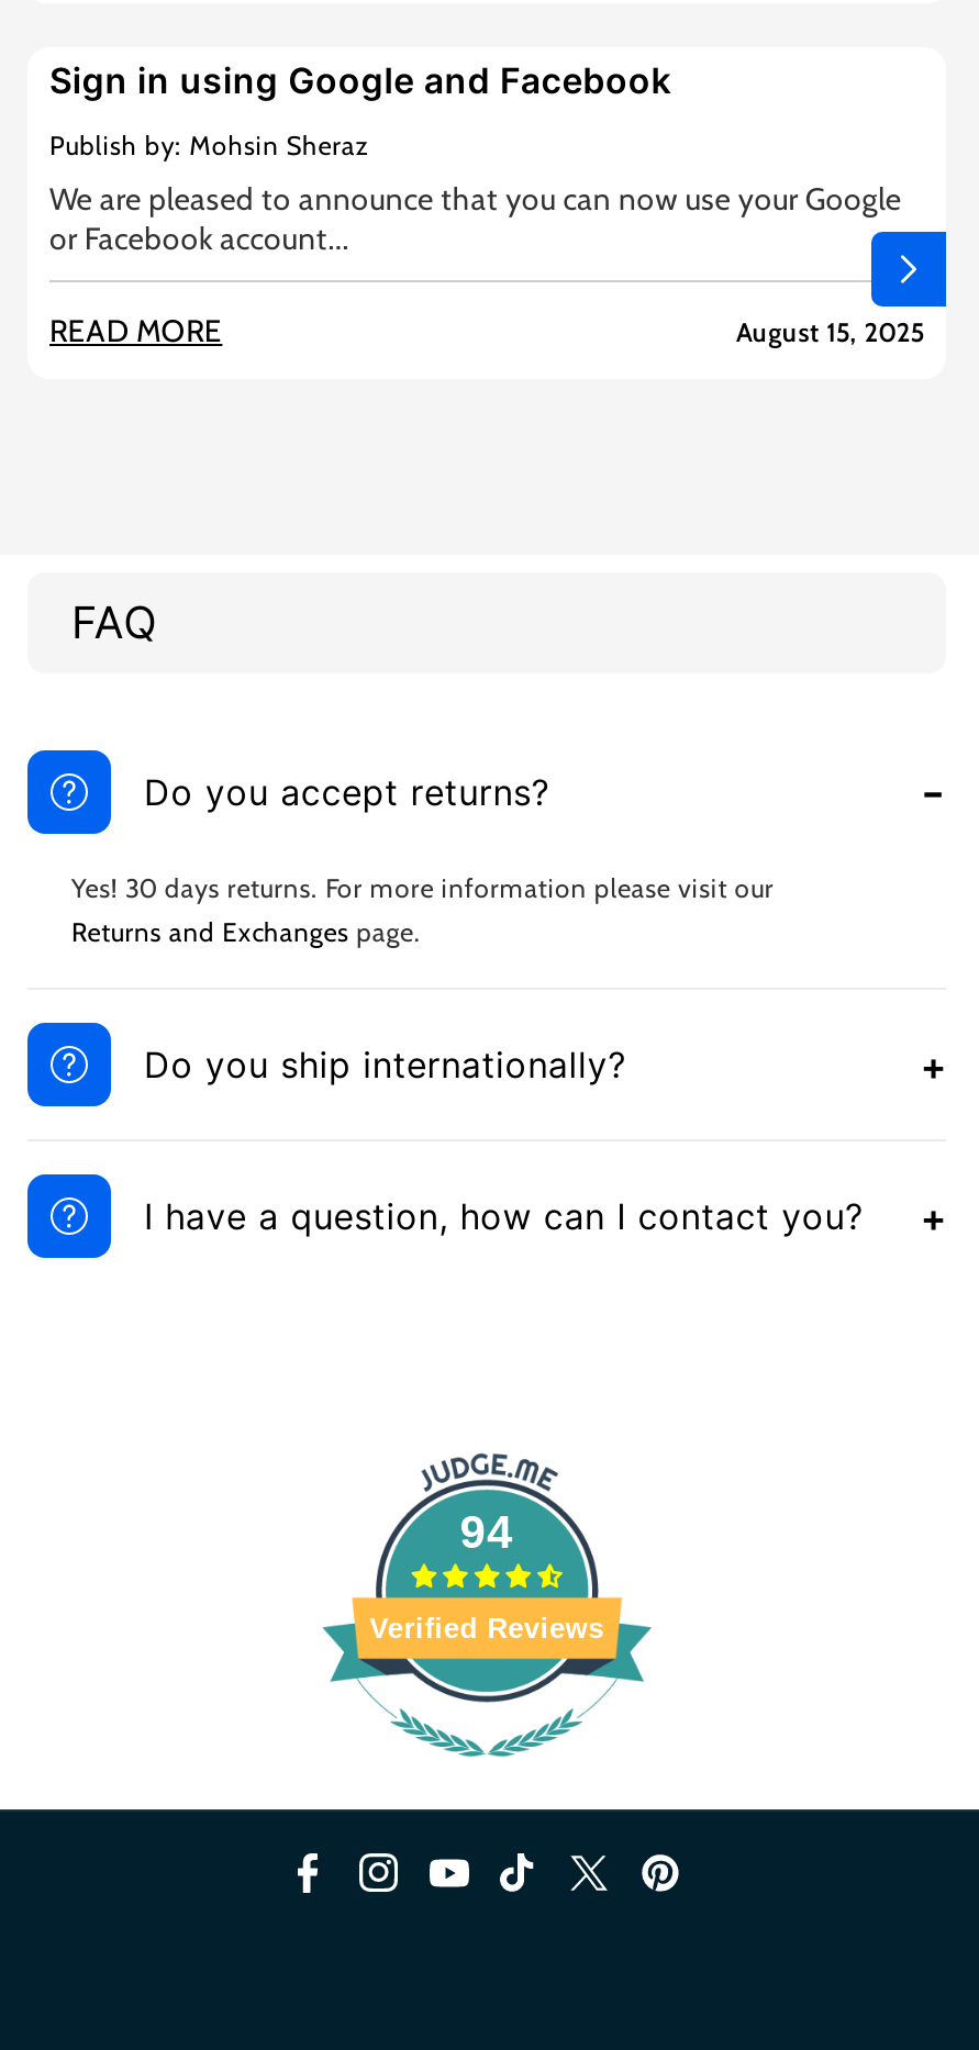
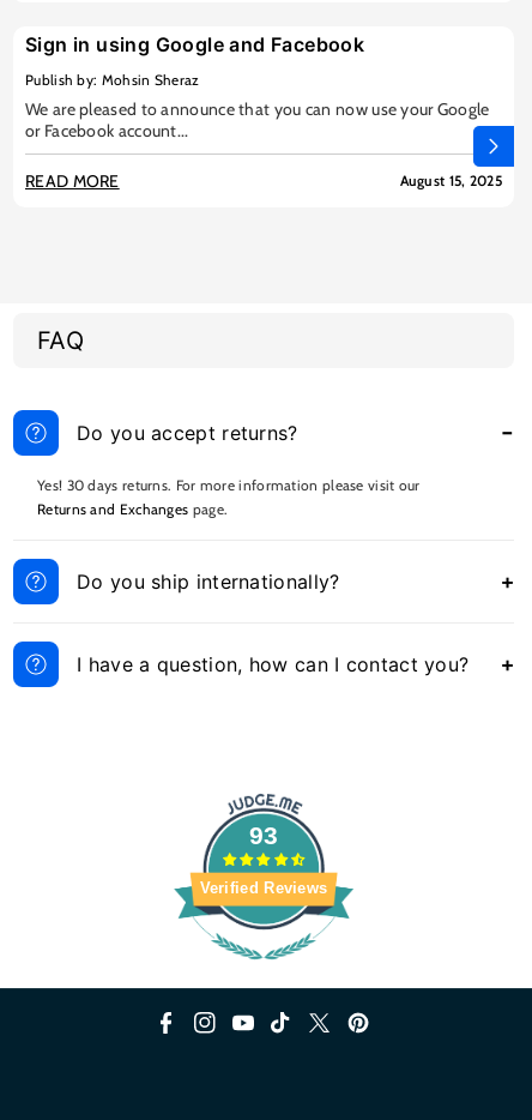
- 94
+ 93
